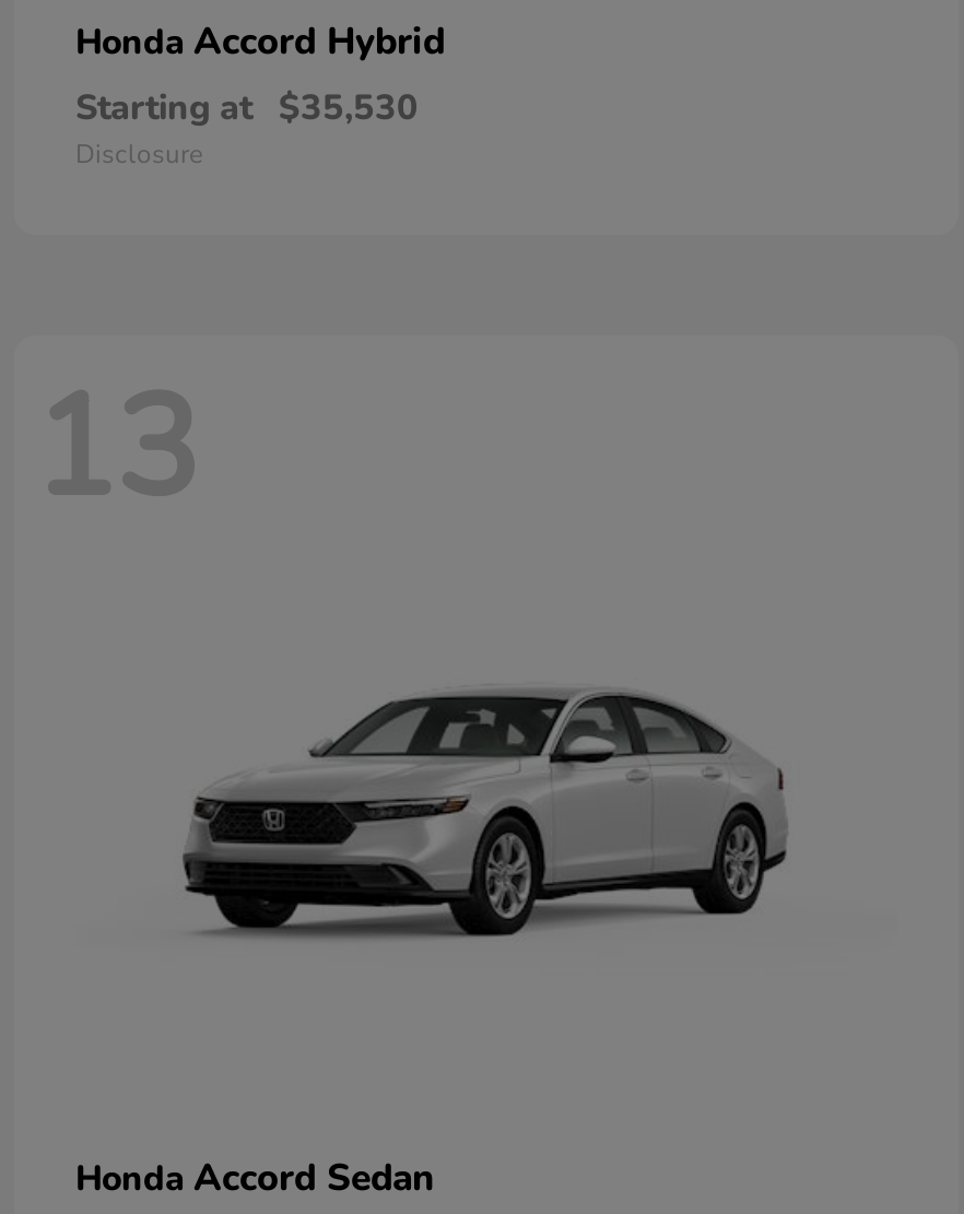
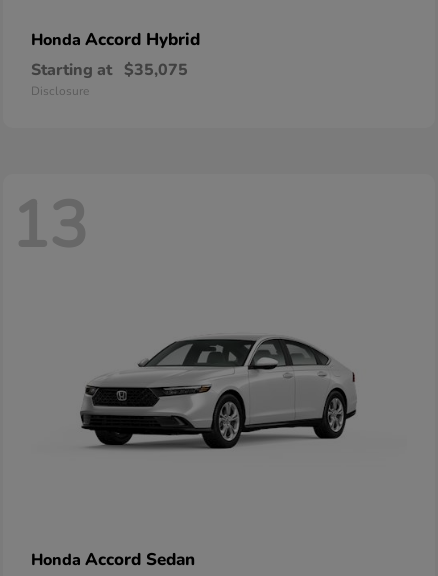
- Starting at $35,530
+ Starting at $35,075
